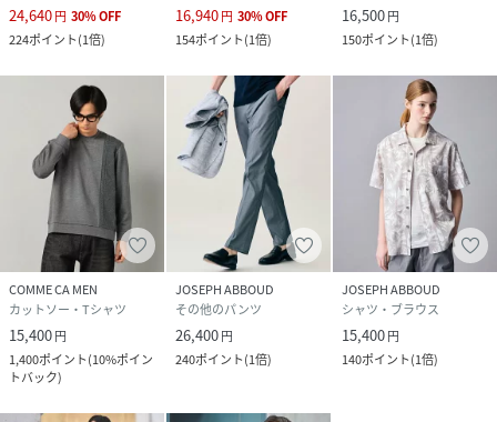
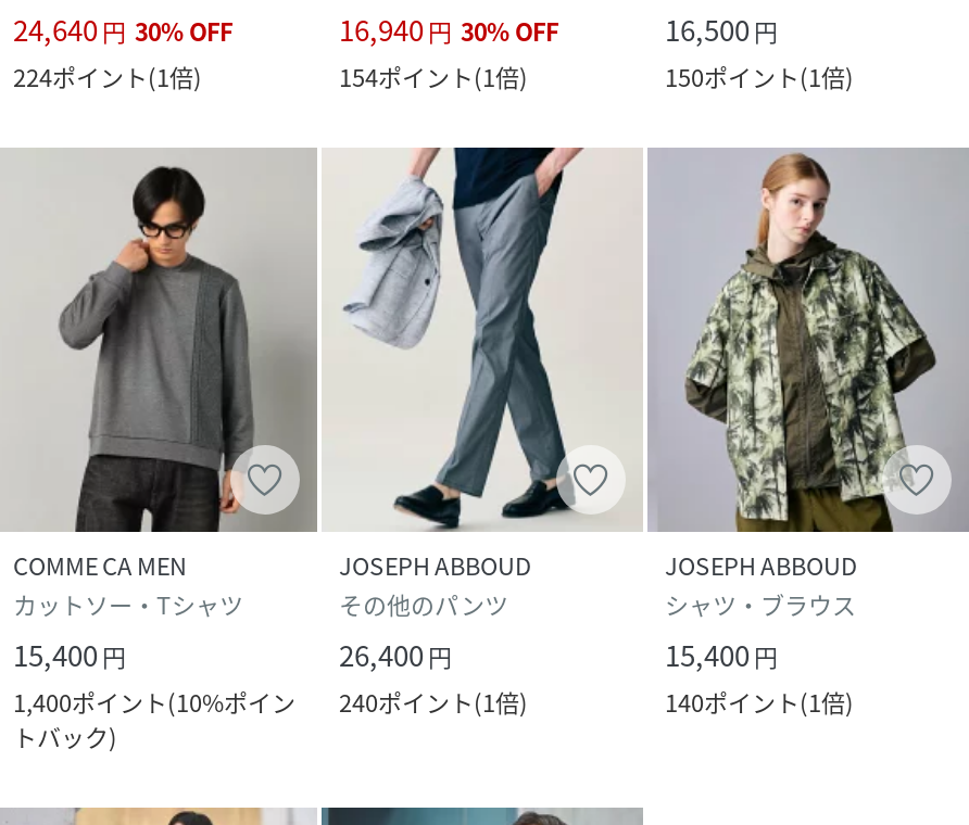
- [image]
+ [image]
